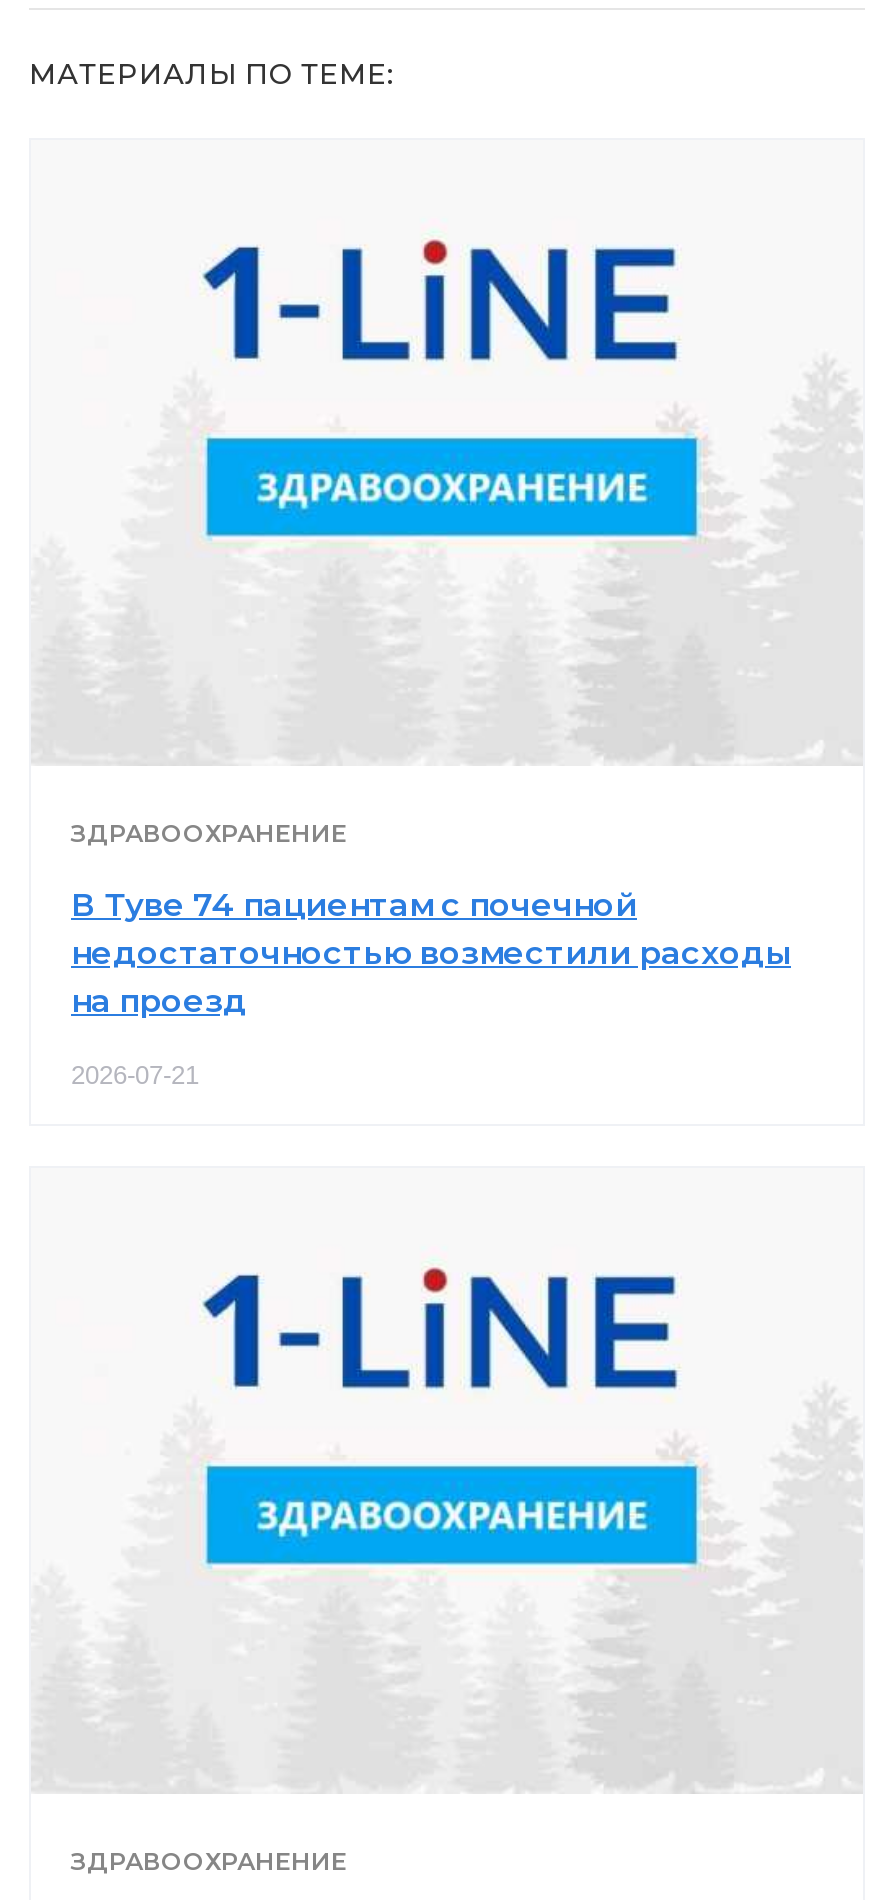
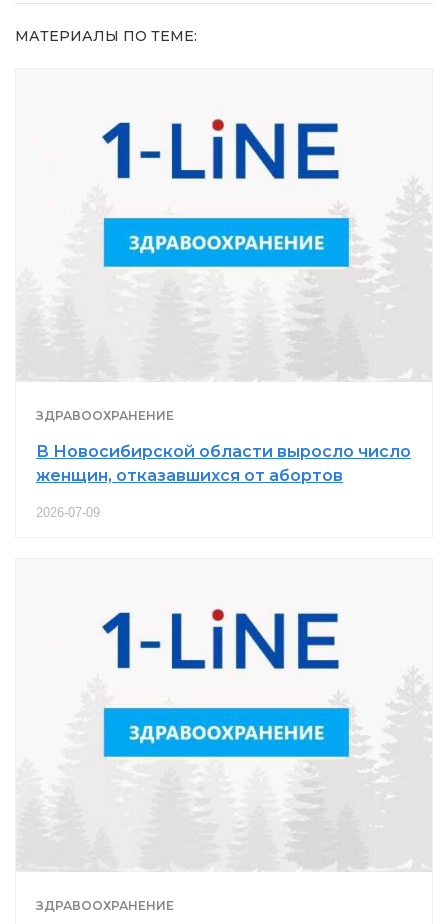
- В Туве 74 пациентам с почечной
- недостаточностью возместили расходы
- на проезд
+ В Новосибирской области выросло число
+ женщин, отказавшихся от абортов

- 2026-07-21
+ 2026-07-09
